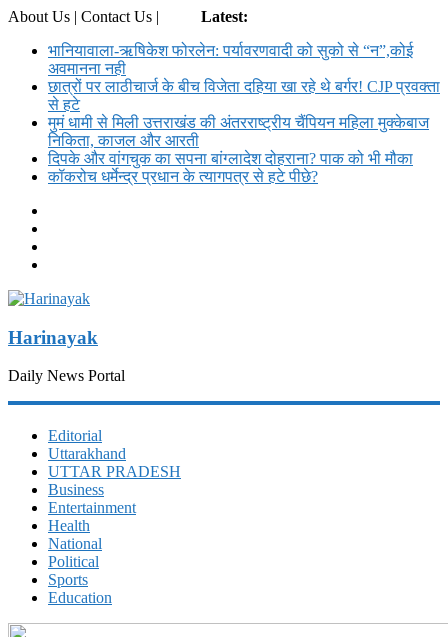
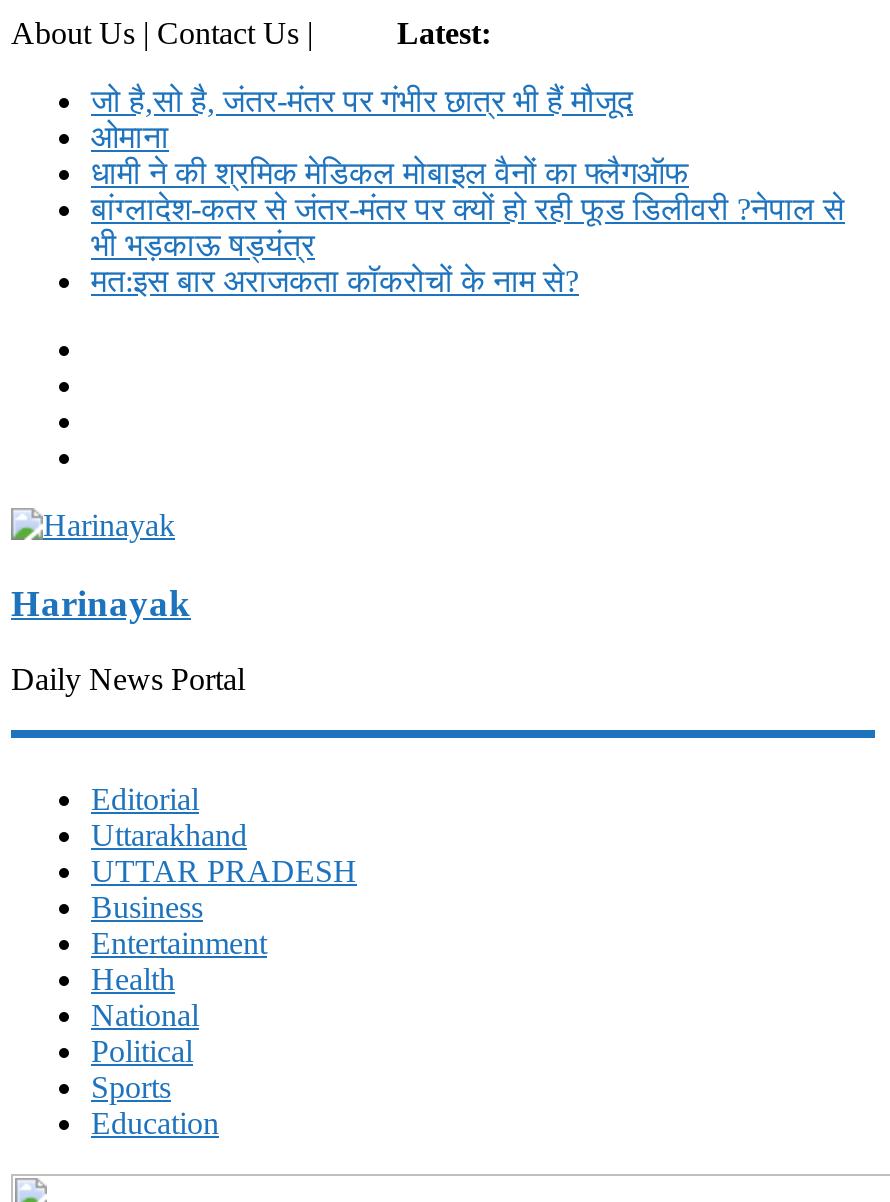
- भानियावाला-ऋषिकेश फोरलेन: पर्यावरणवादी को सुको से “न”,कोई
- अवमानना नही
- छात्रों पर लाठीचार्ज के बीच विजेता दहिया खा रहे थे बर्गर! CJP प्रवक्ता
- से हटे
- मुमं धामी से मिली उत्तराखंड की अंतरराष्ट्रीय चैंपियन महिला मुक्केबाज
- निकिता, काजल और आरती
- दिपके और वांगचुक का सपना बांग्लादेश दोहराना? पाक को भी मौका
- कॉकरोच धर्मेन्द्र प्रधान के त्यागपत्र से हटे पीछे?
+ जो है,सो है, जंतर-मंतर पर गंभीर छात्र भी हैं मौजूद
+ ओमाना
+ धामी ने की श्रमिक मेडिकल मोबाइल वैनों का फ्लैगऑफ
+ बांग्लादेश-कतर से जंतर-मंतर पर क्यों हो रही फूड डिलीवरी ?नेपाल से
+ भी भड़काऊ षड्यंत्र
+ मत:इस बार अराजकता कॉकरोचों के नाम से?
